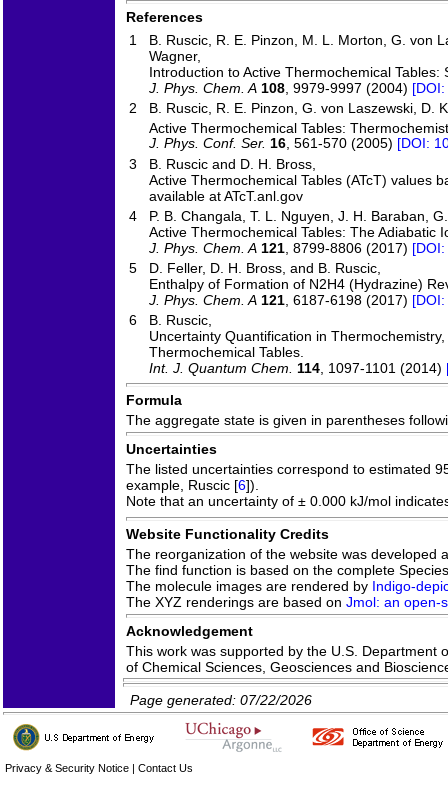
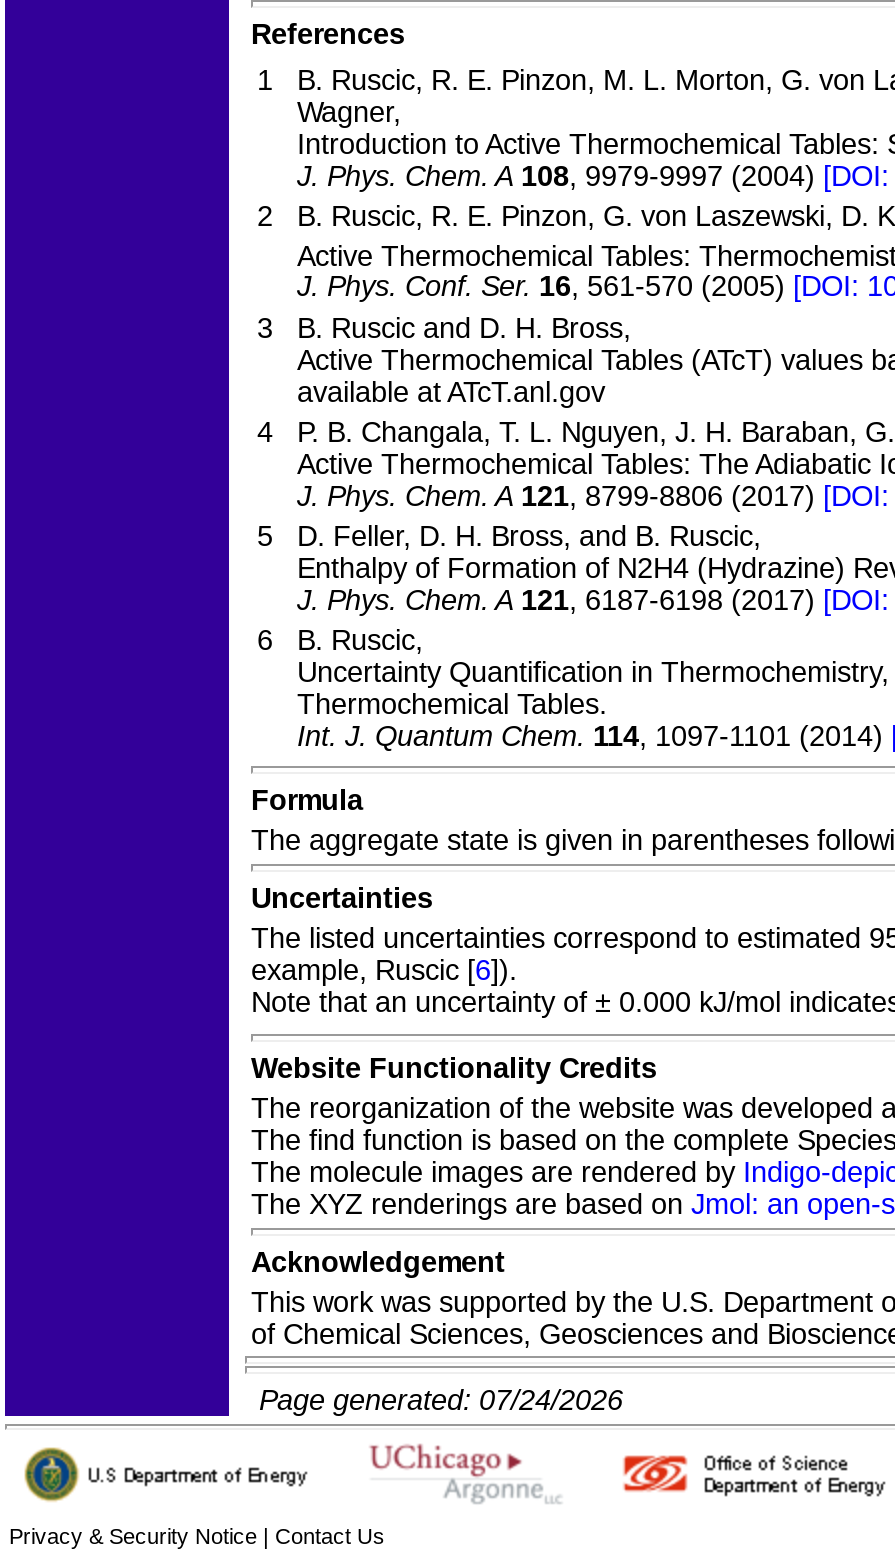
- Page generated: 07/22/2026
+ Page generated: 07/24/2026
